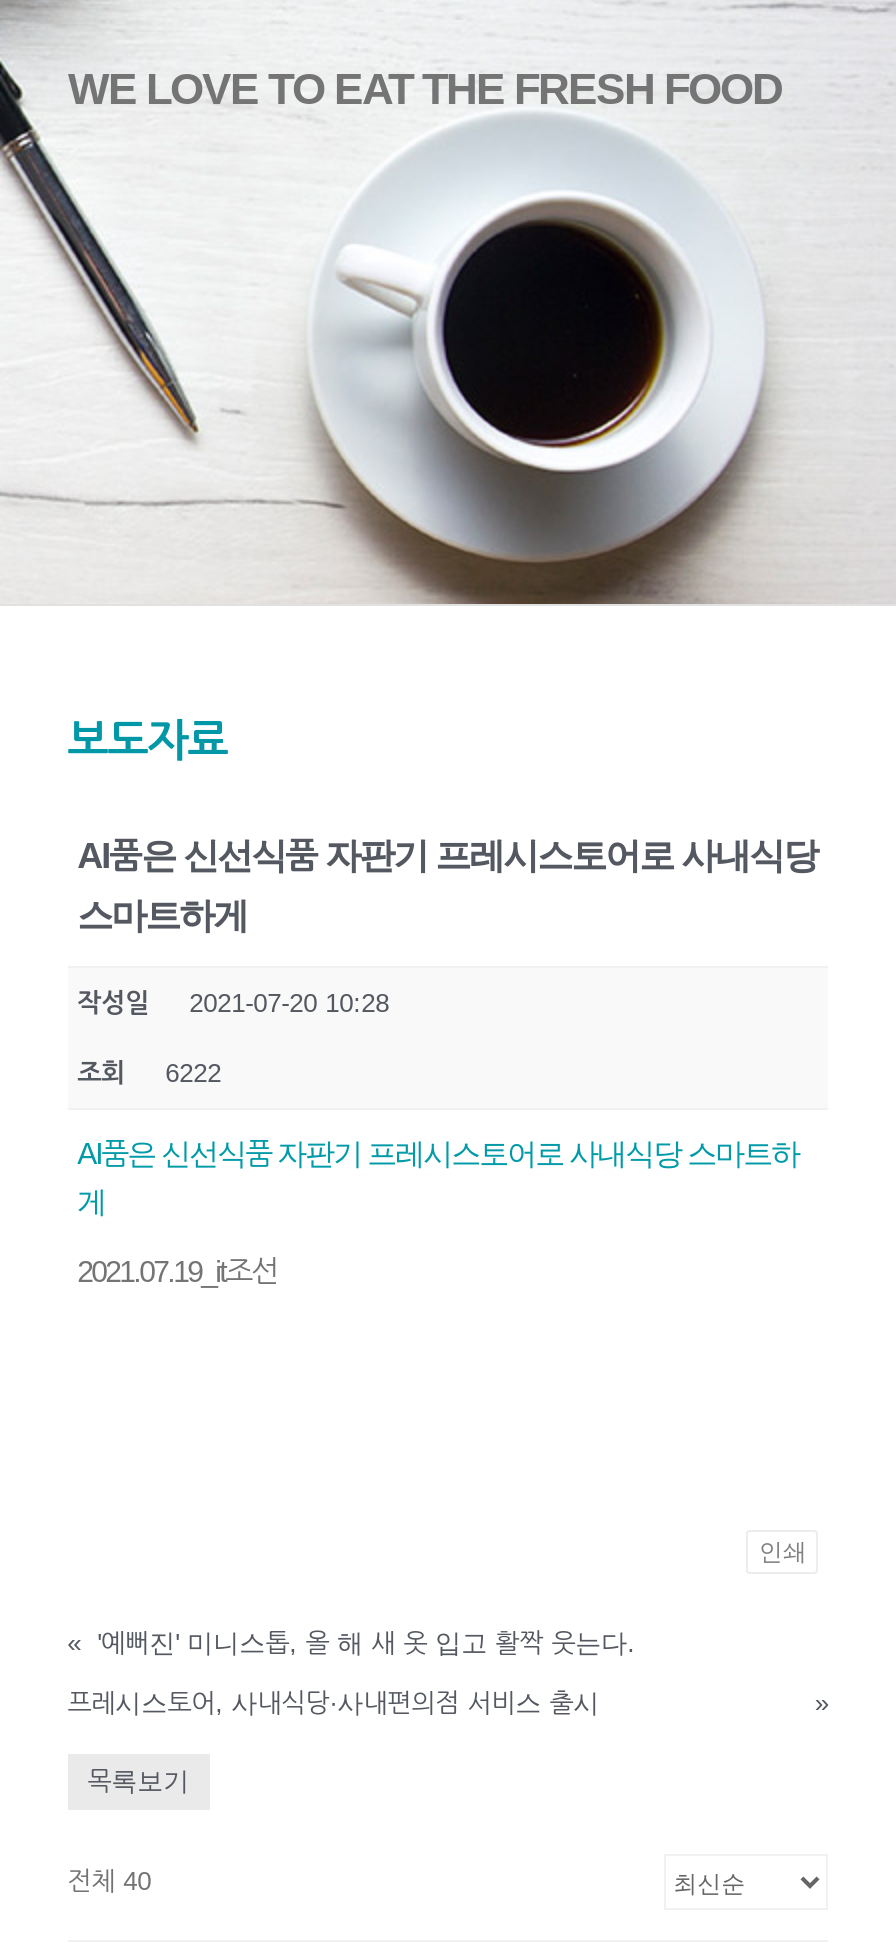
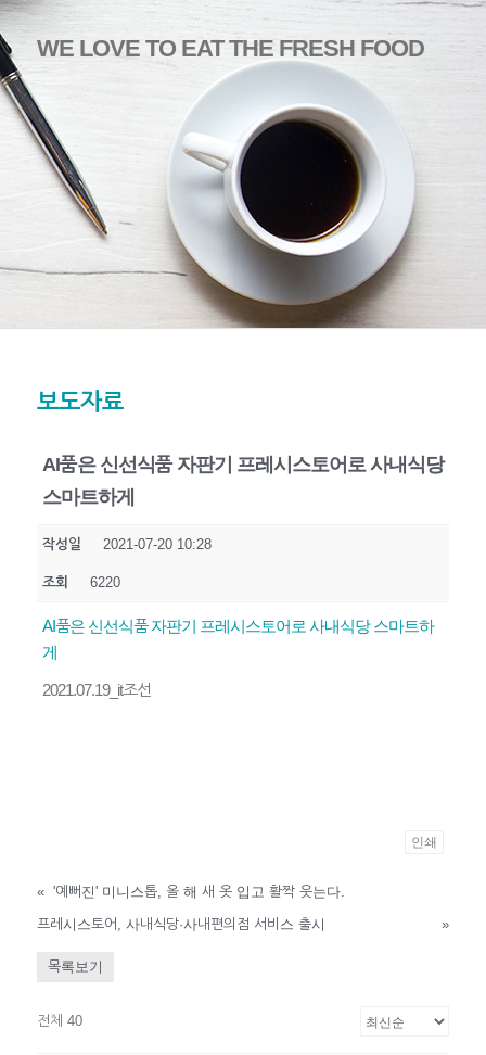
- 조회 6222
+ 조회 6220
